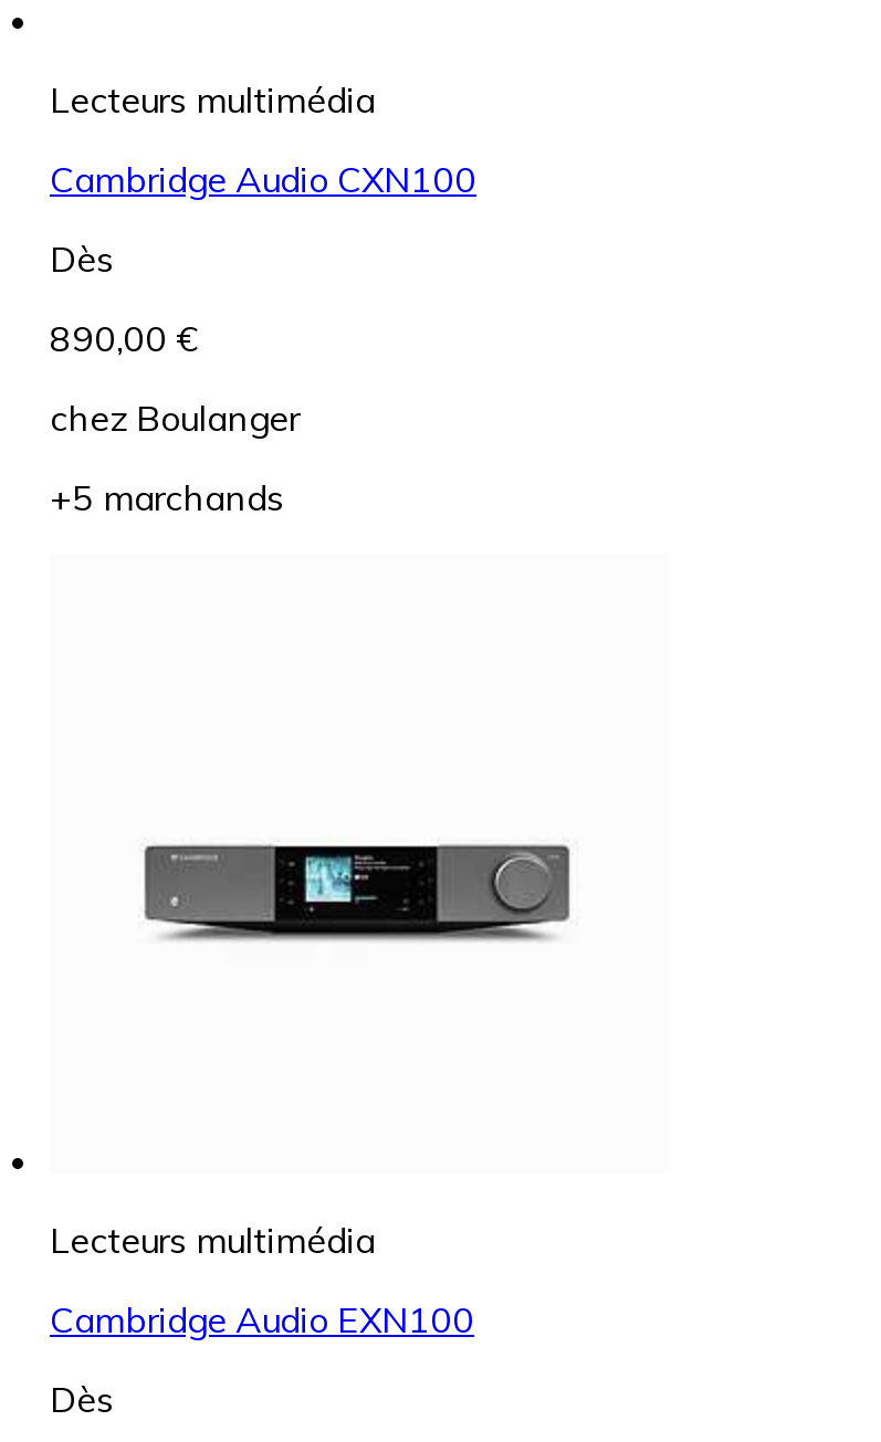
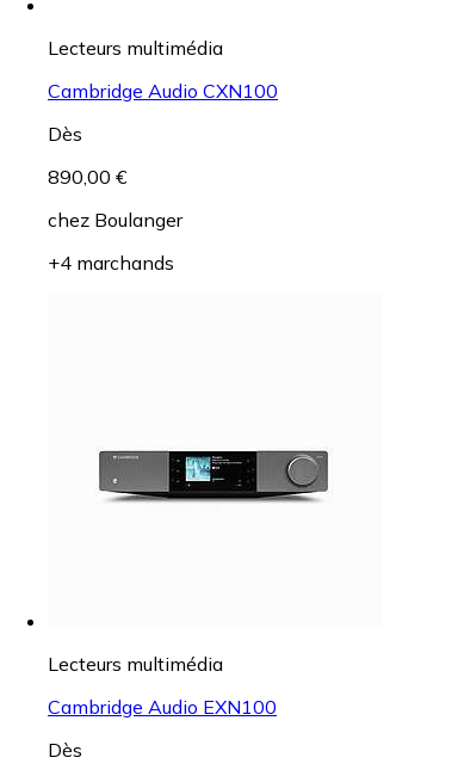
- +5 marchands
+ +4 marchands
